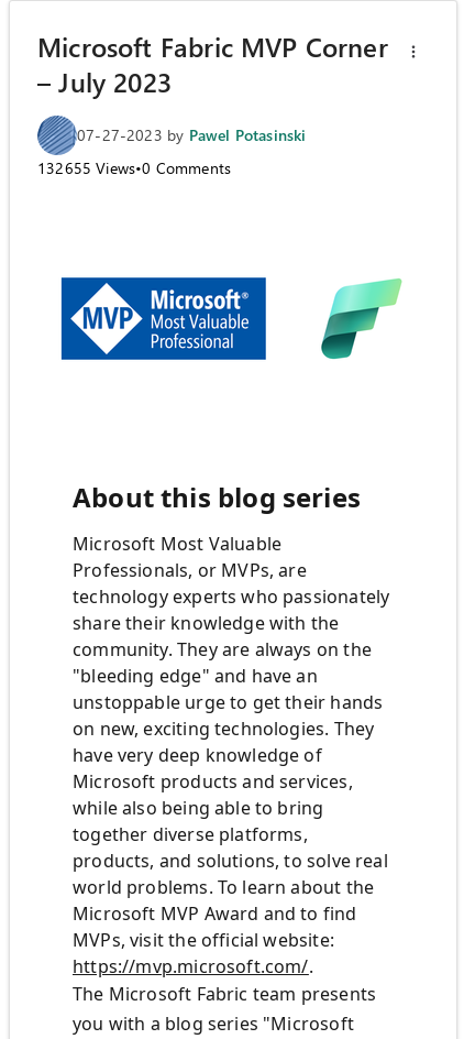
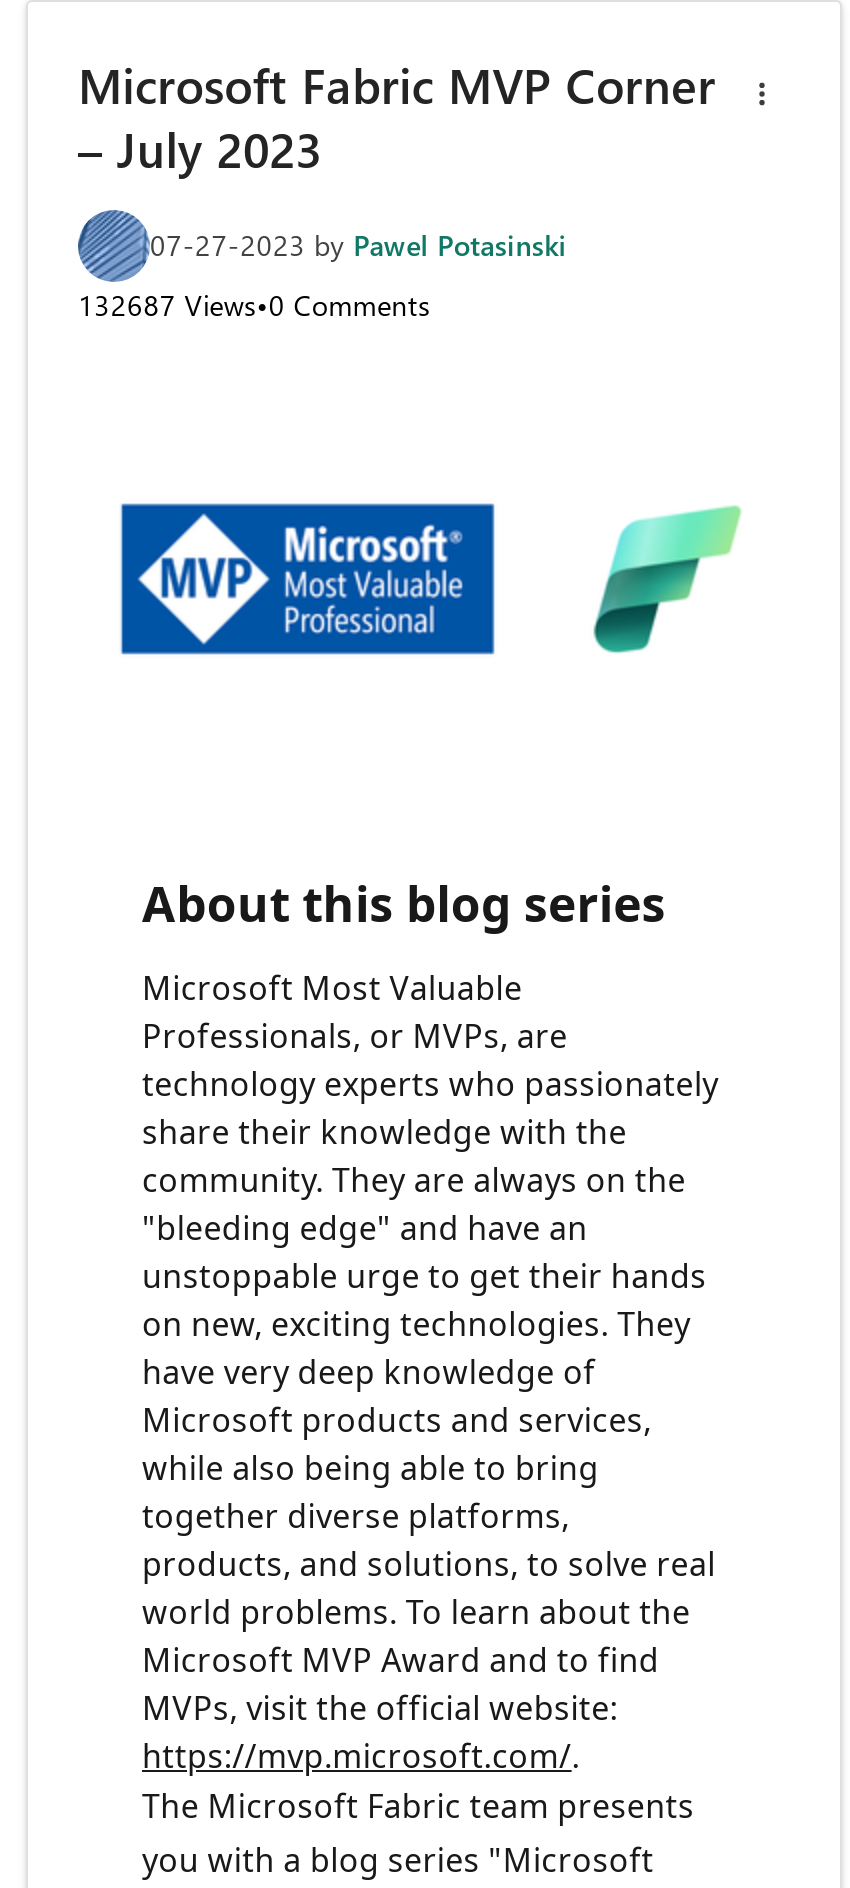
- 132655 Views•0 Comments
+ 132687 Views•0 Comments
